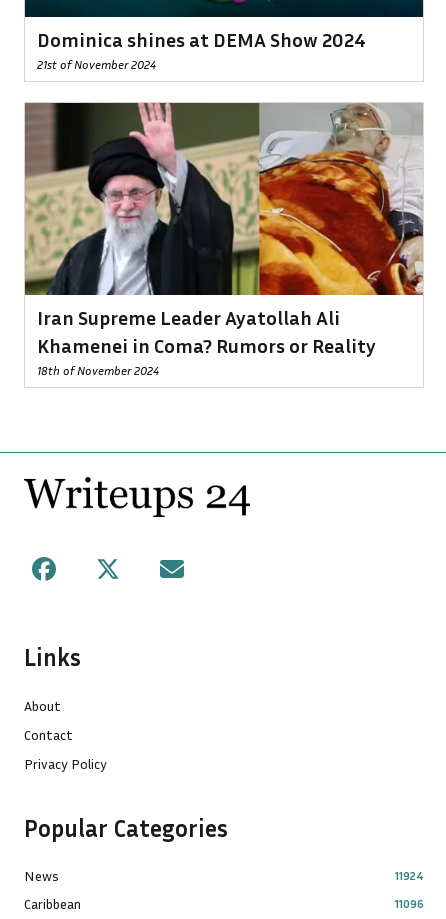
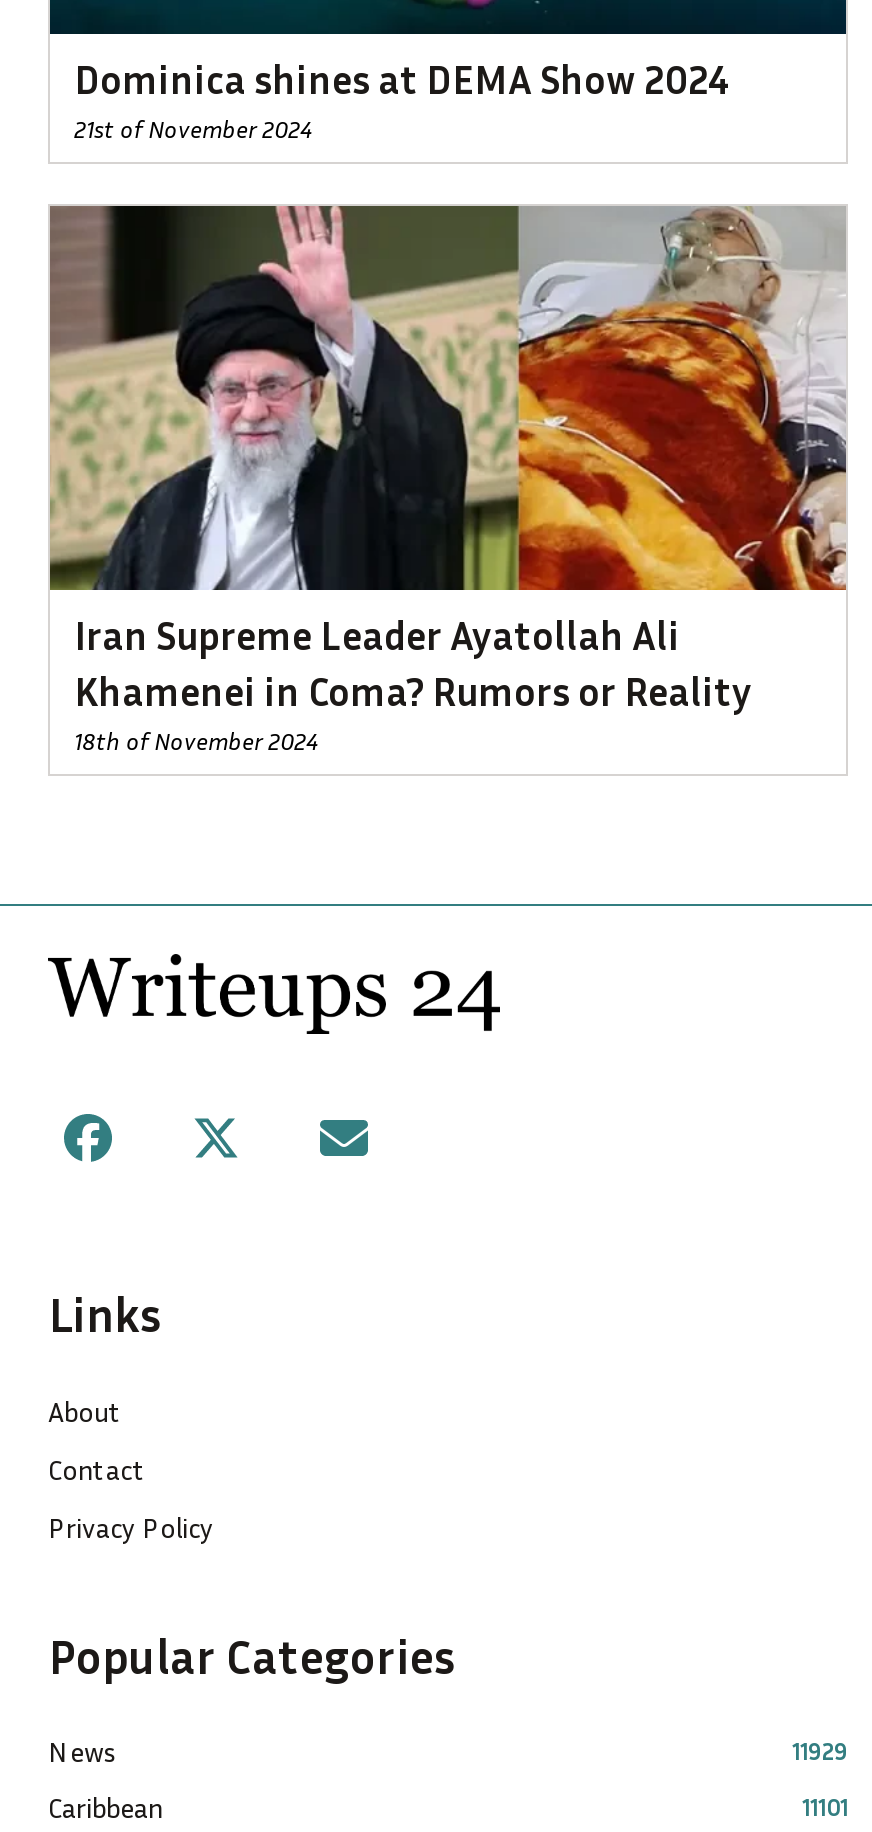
- 11924
+ 11929

- 11096
+ 11101
